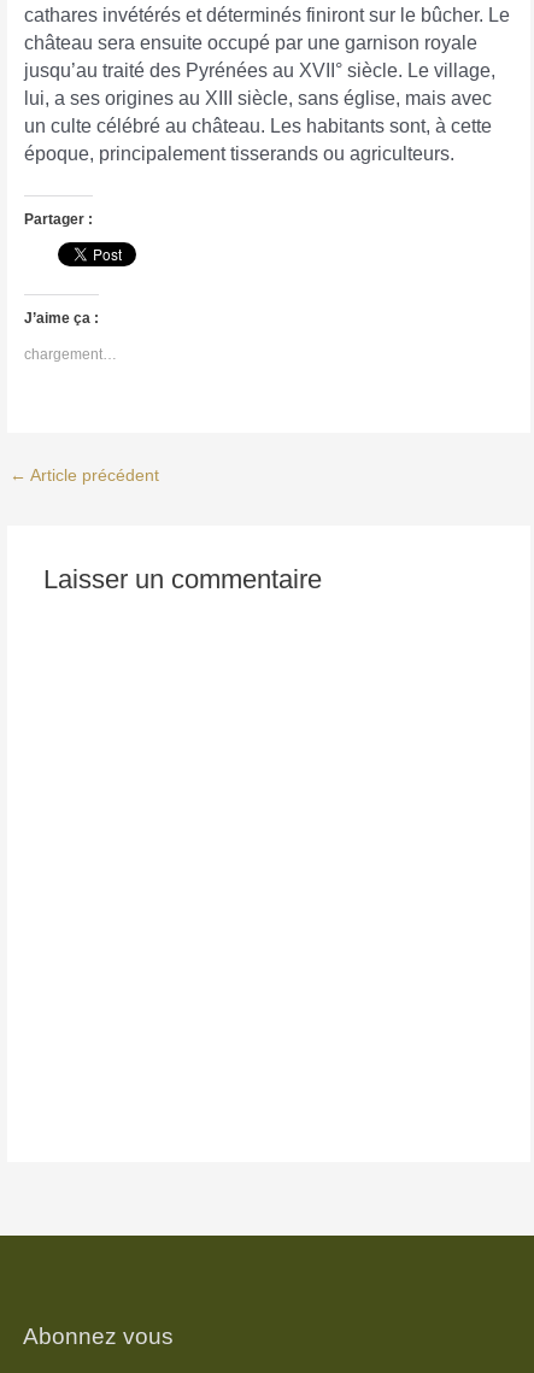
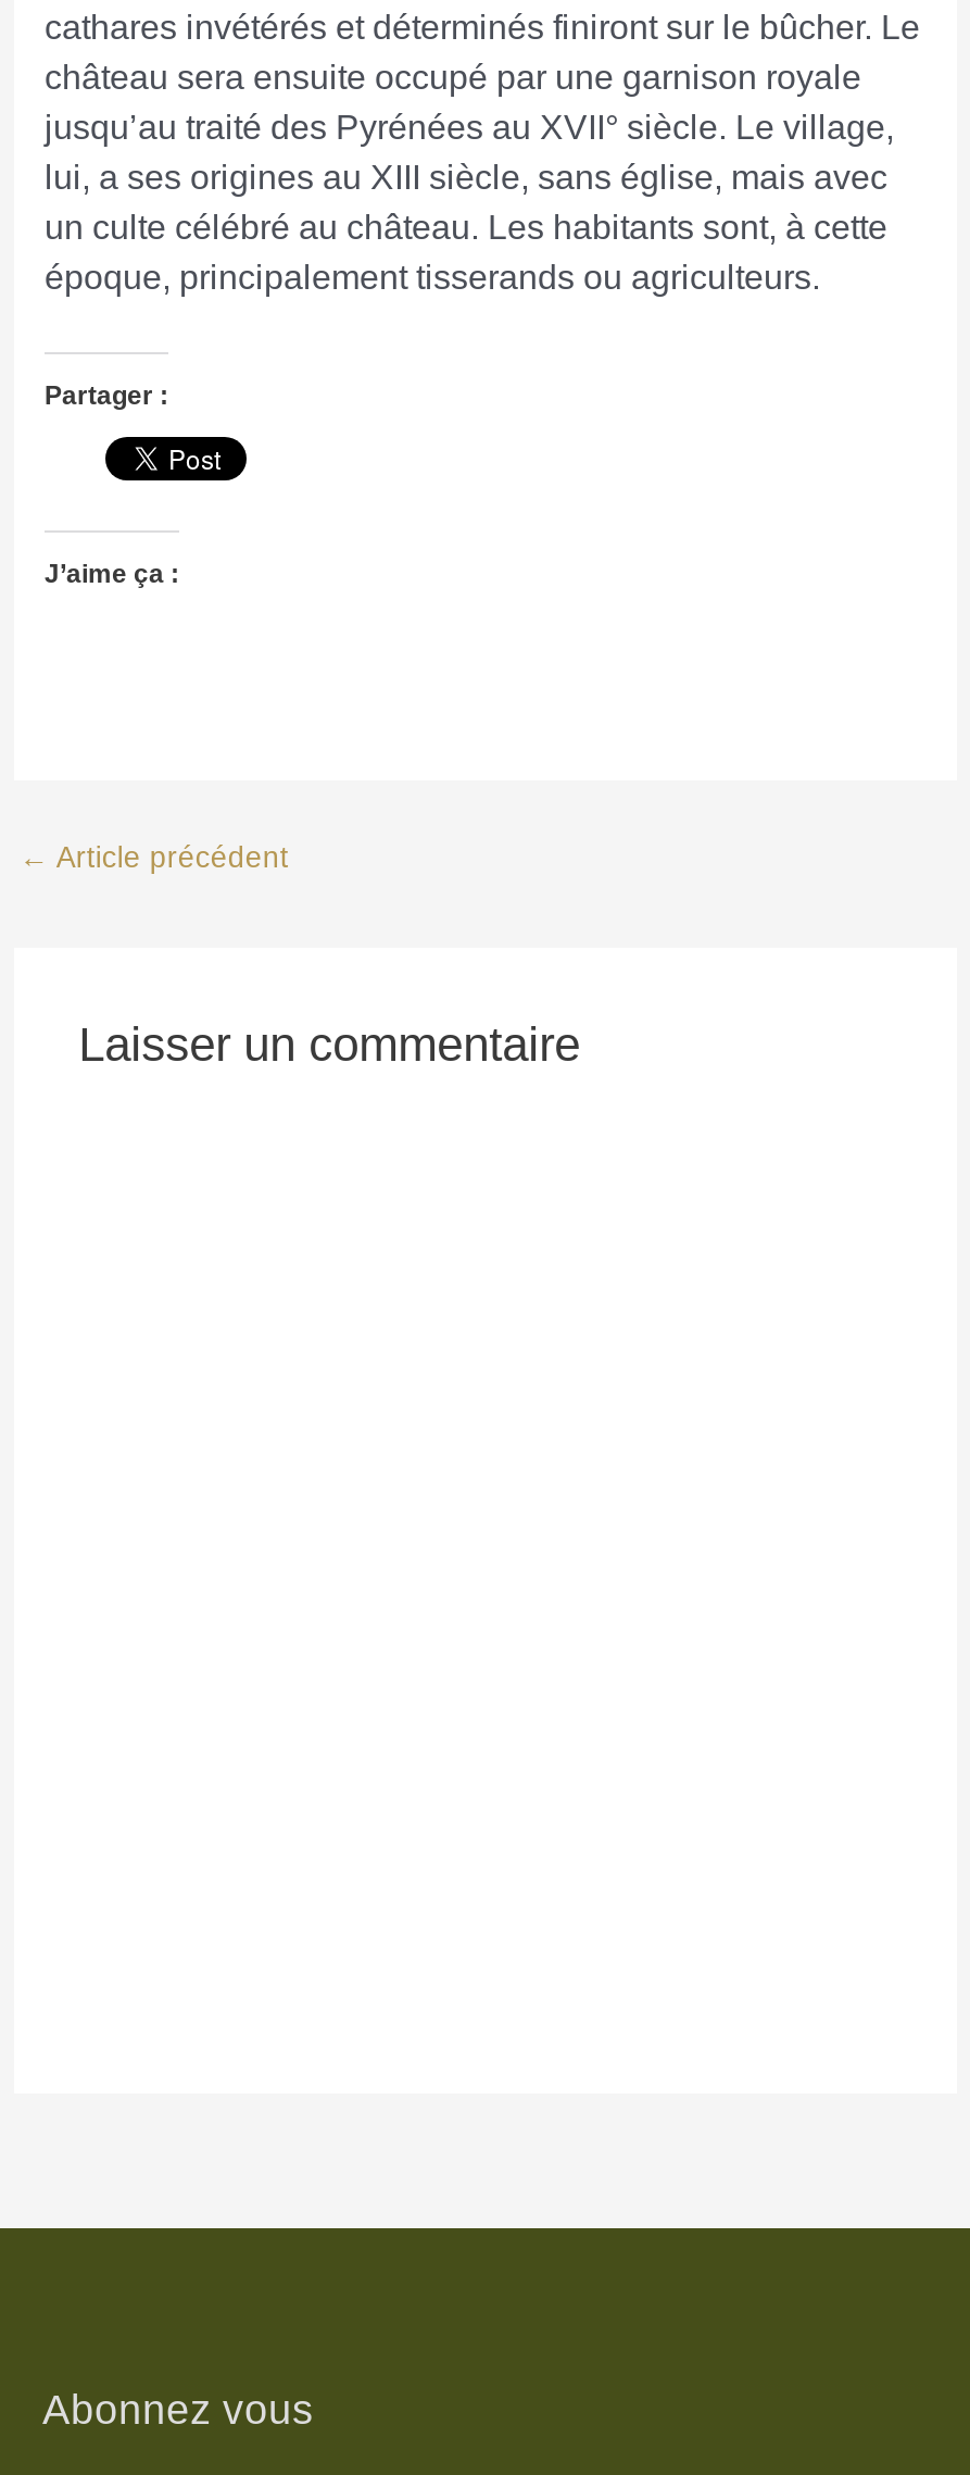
- chargement…
